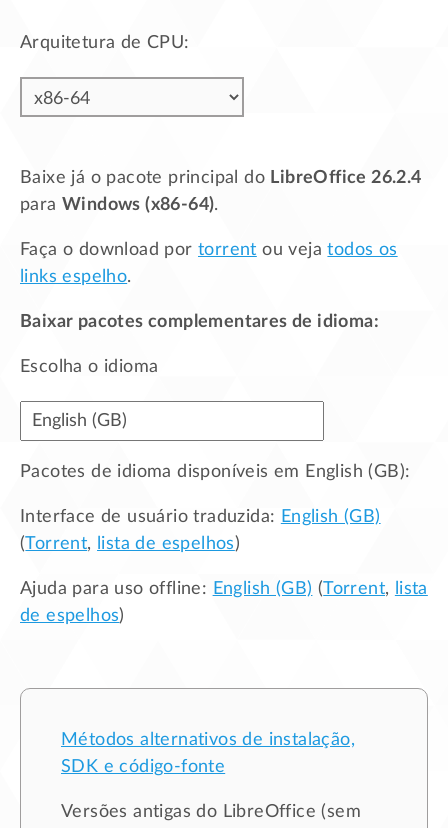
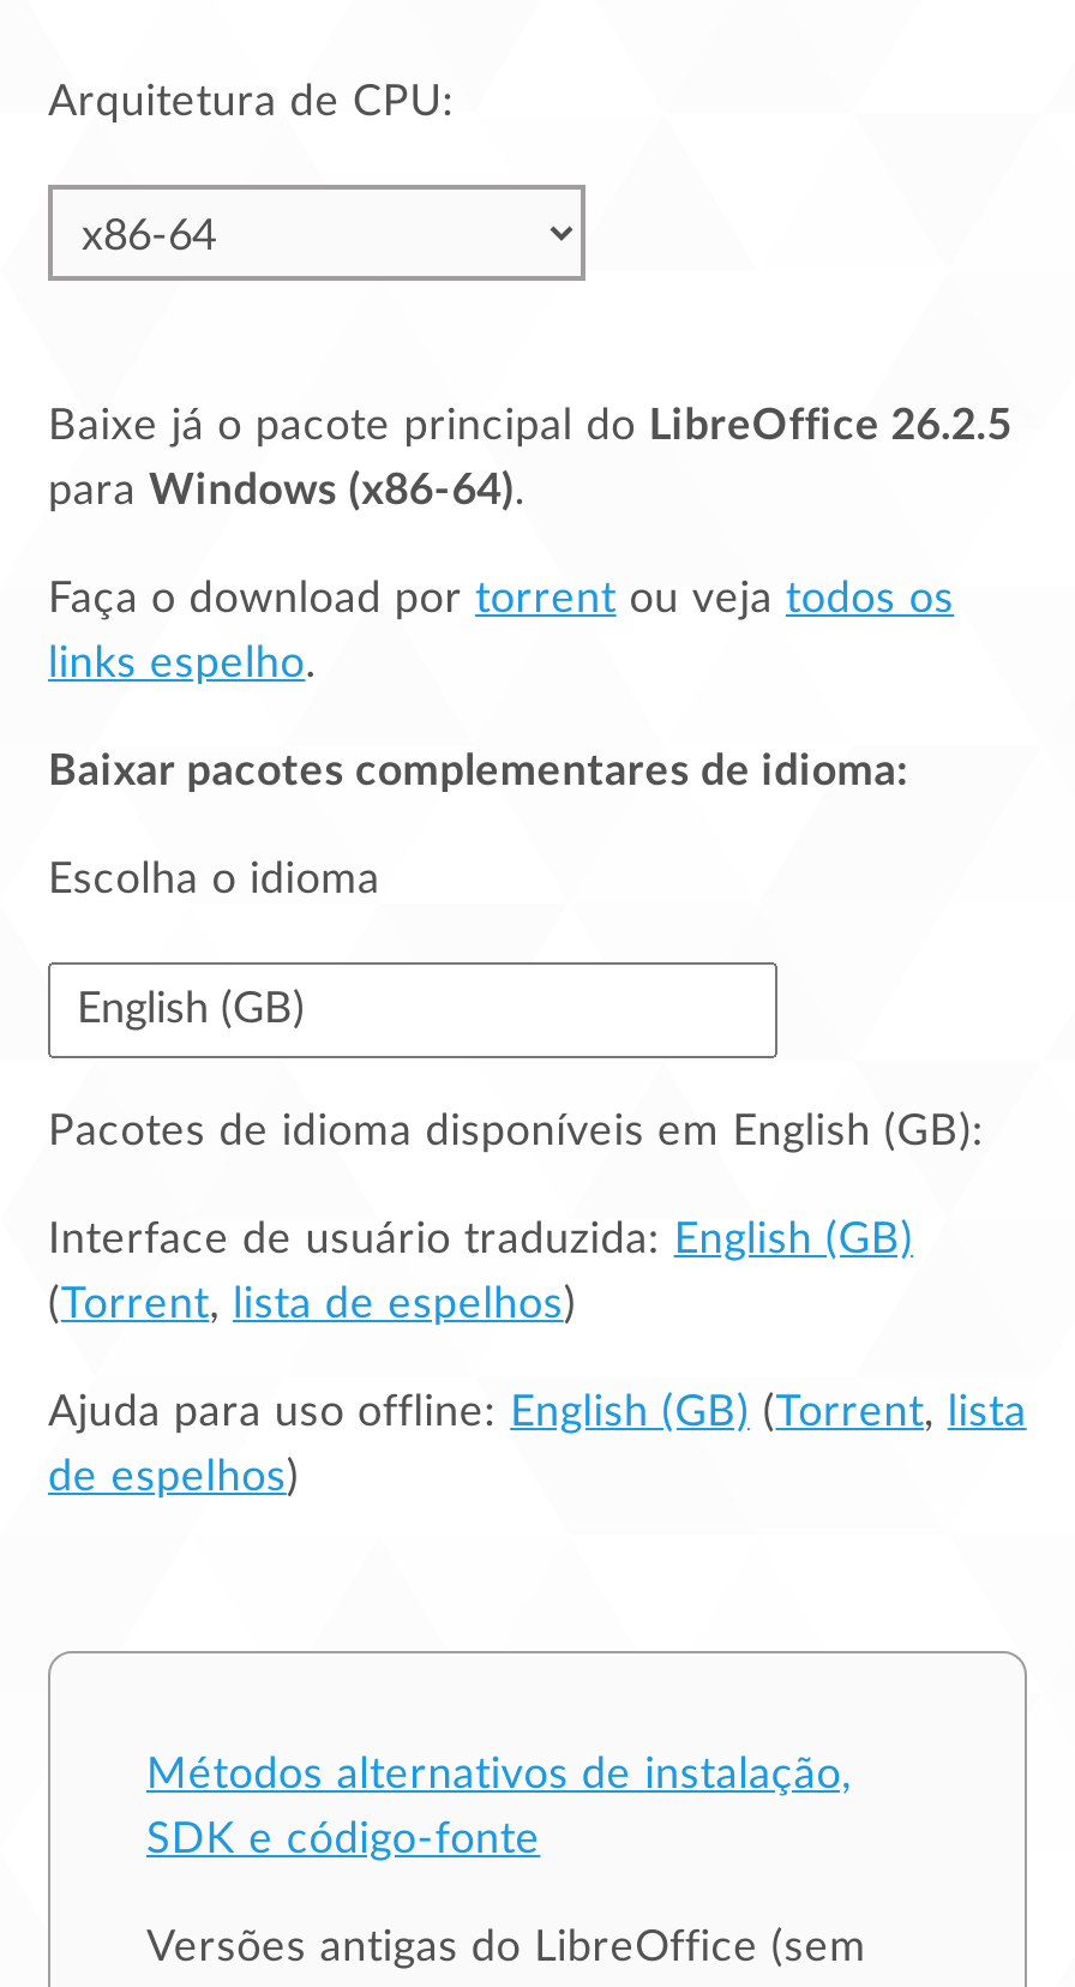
- Baixe já o pacote principal do LibreOffice 26.2.4
+ Baixe já o pacote principal do LibreOffice 26.2.5
